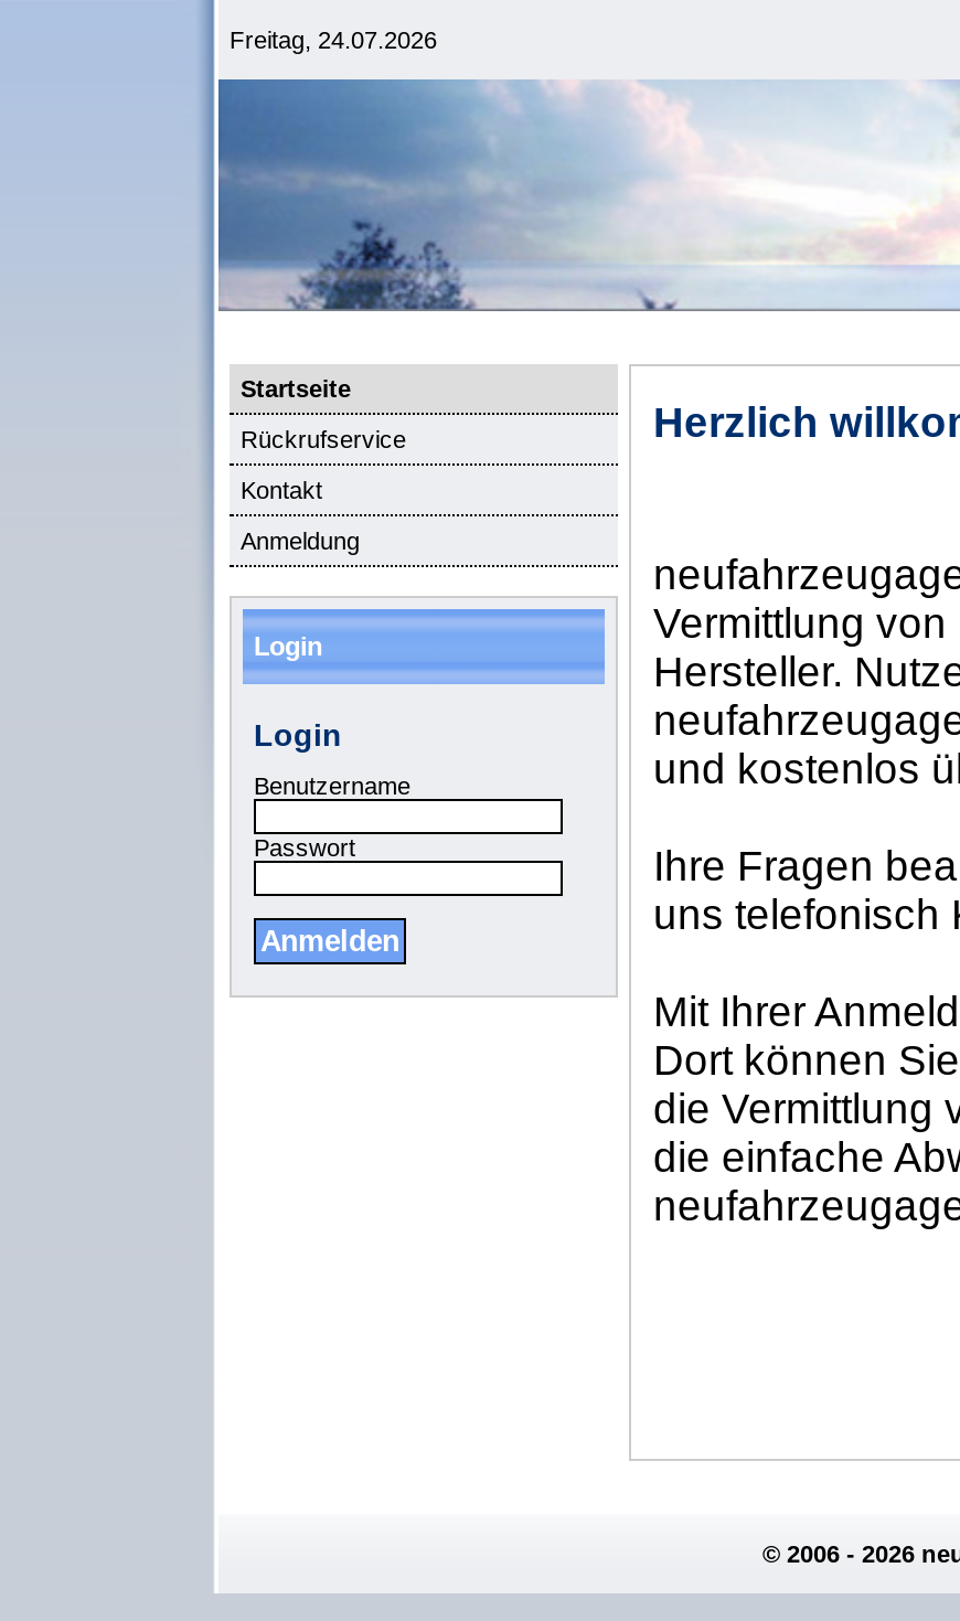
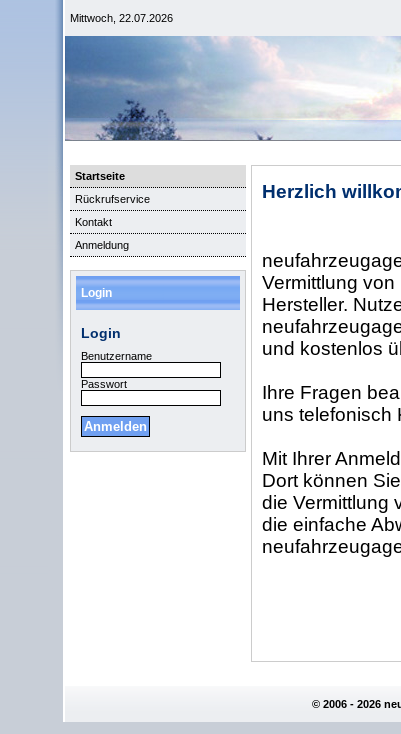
- Freitag, 24.07.2026
+ Mittwoch, 22.07.2026
